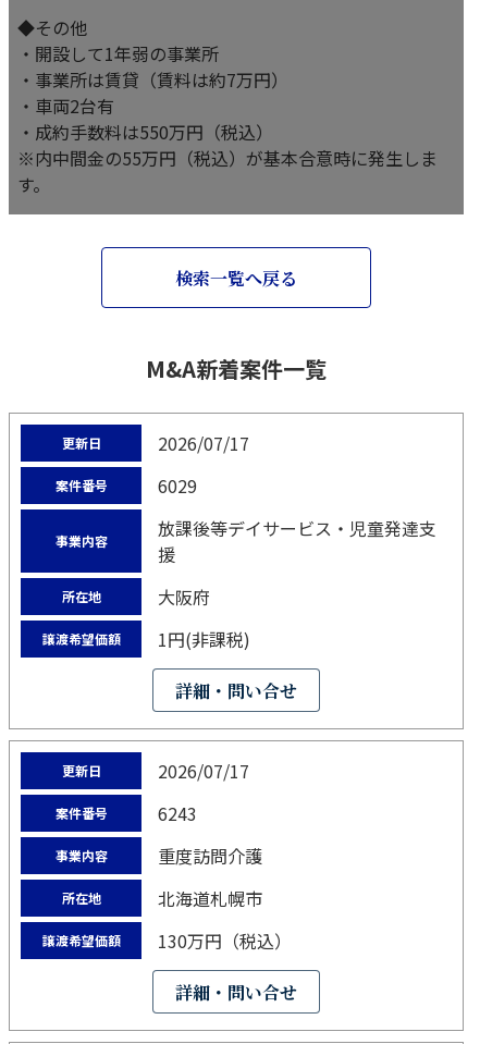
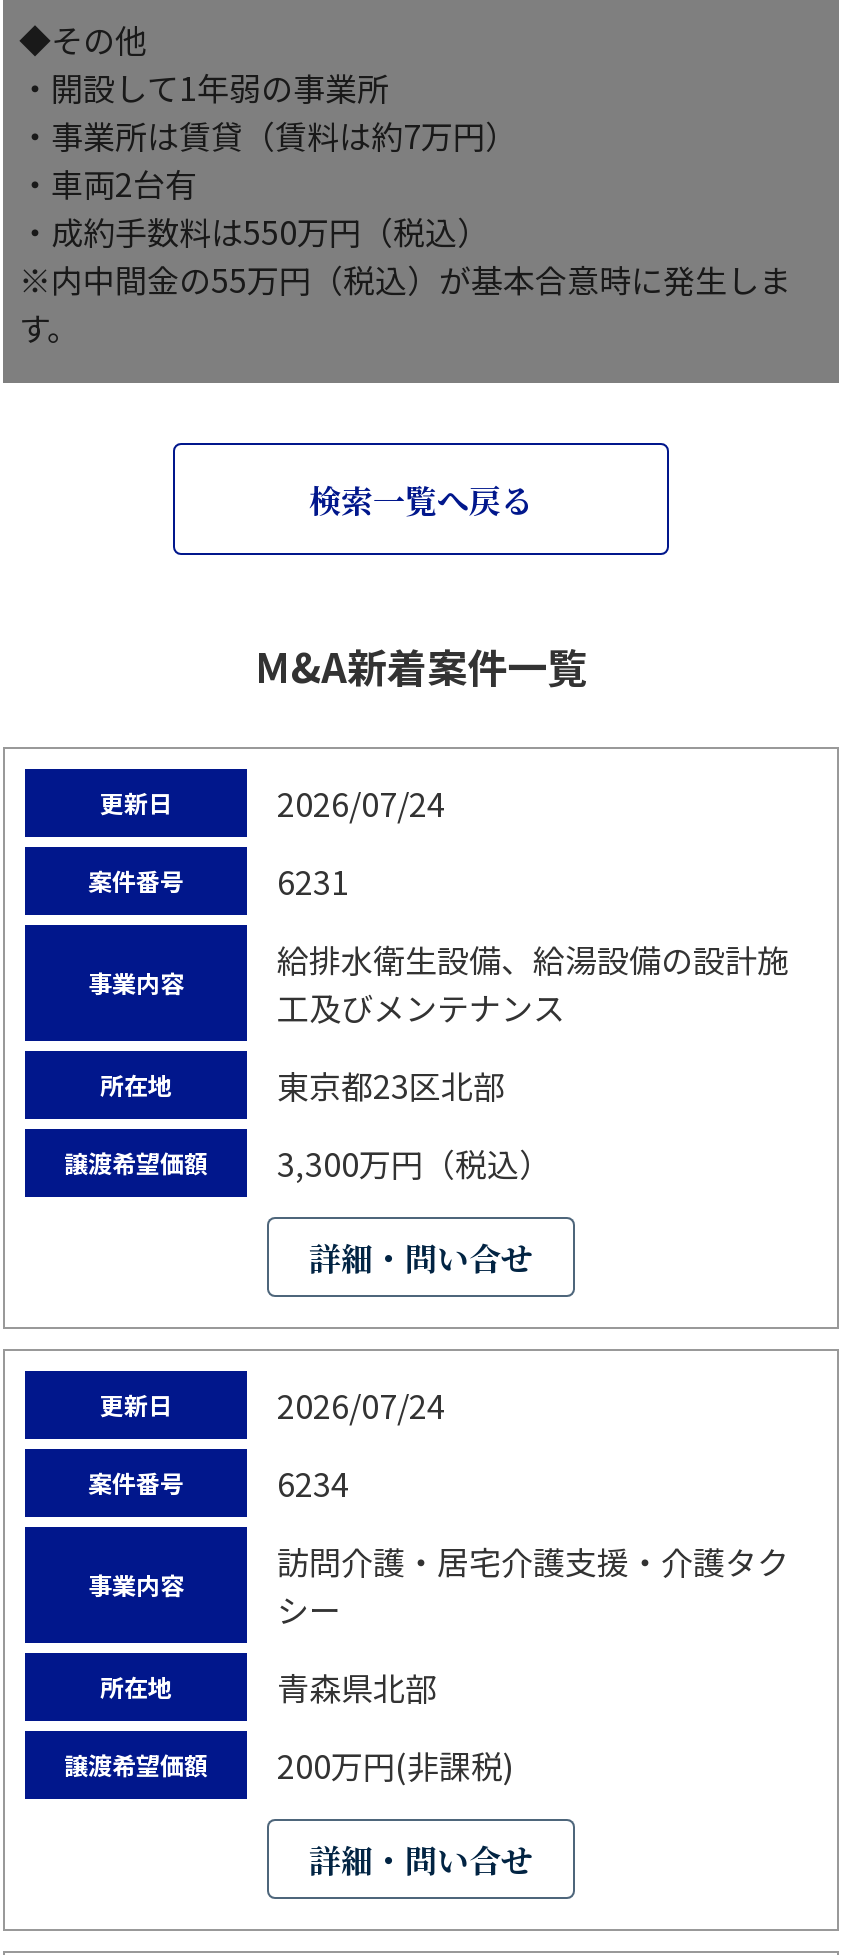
- 2026/07/17
+ 2026/07/24

- 6029
+ 6231

- 放課後等デイサービス・児童発達支
- 援
+ 給排水衛生設備、給湯設備の設計施
+ 工及びメンテナンス

- 大阪府
+ 東京都23区北部

- 1円(非課税)
+ 3,300万円（税込）

- 2026/07/17
+ 2026/07/24

- 6243
+ 6234

- 重度訪問介護
+ 訪問介護・居宅介護支援・介護タク
+ シー

- 北海道札幌市
+ 青森県北部

- 130万円（税込）
+ 200万円(非課税)
